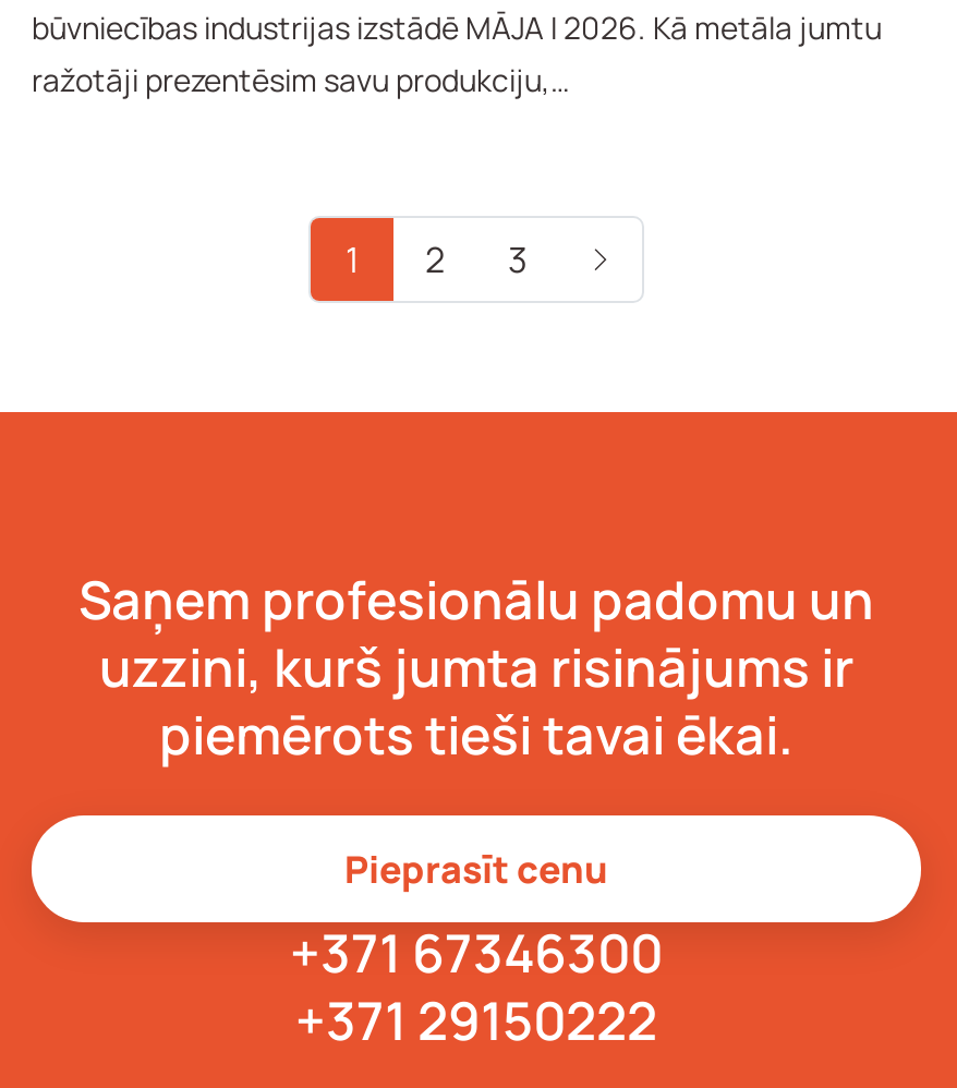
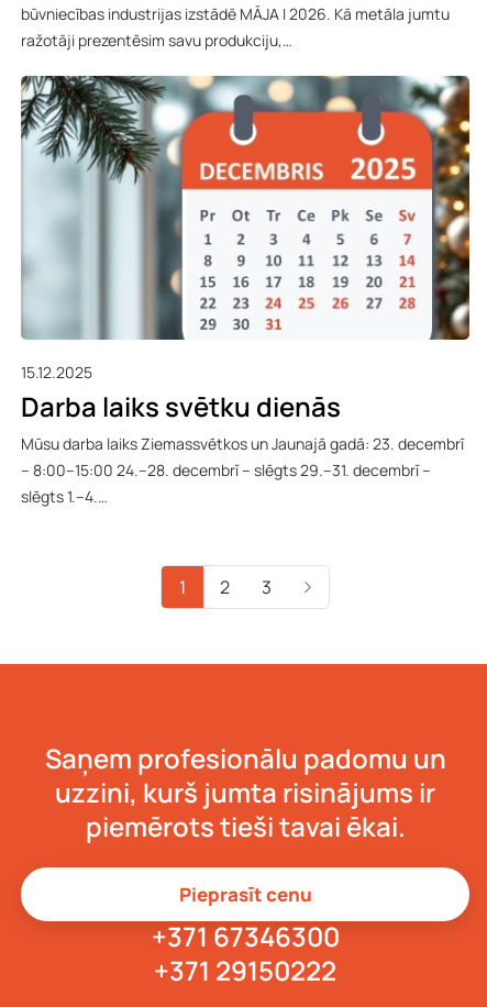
+ [image]
+ 15.12.2025
+ Darba laiks svētku dienās
+ Mūsu darba laiks Ziemassvētkos un Jaunajā gadā: 23. decembrī
+ – 8:00–15:00 24.–28. decembrī – slēgts 29.–31. decembrī –
+ slēgts 1.–4.…
